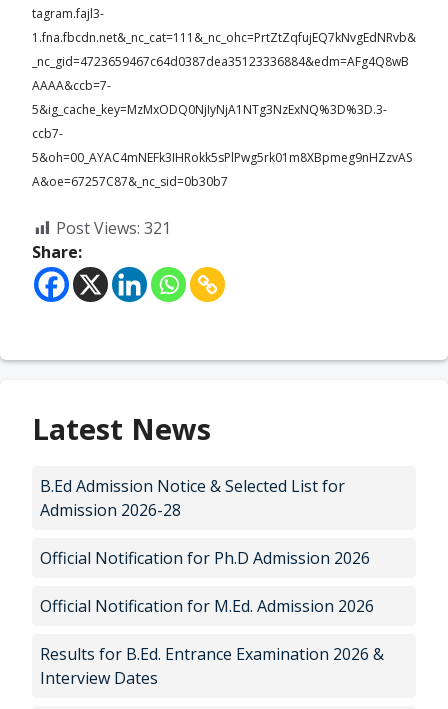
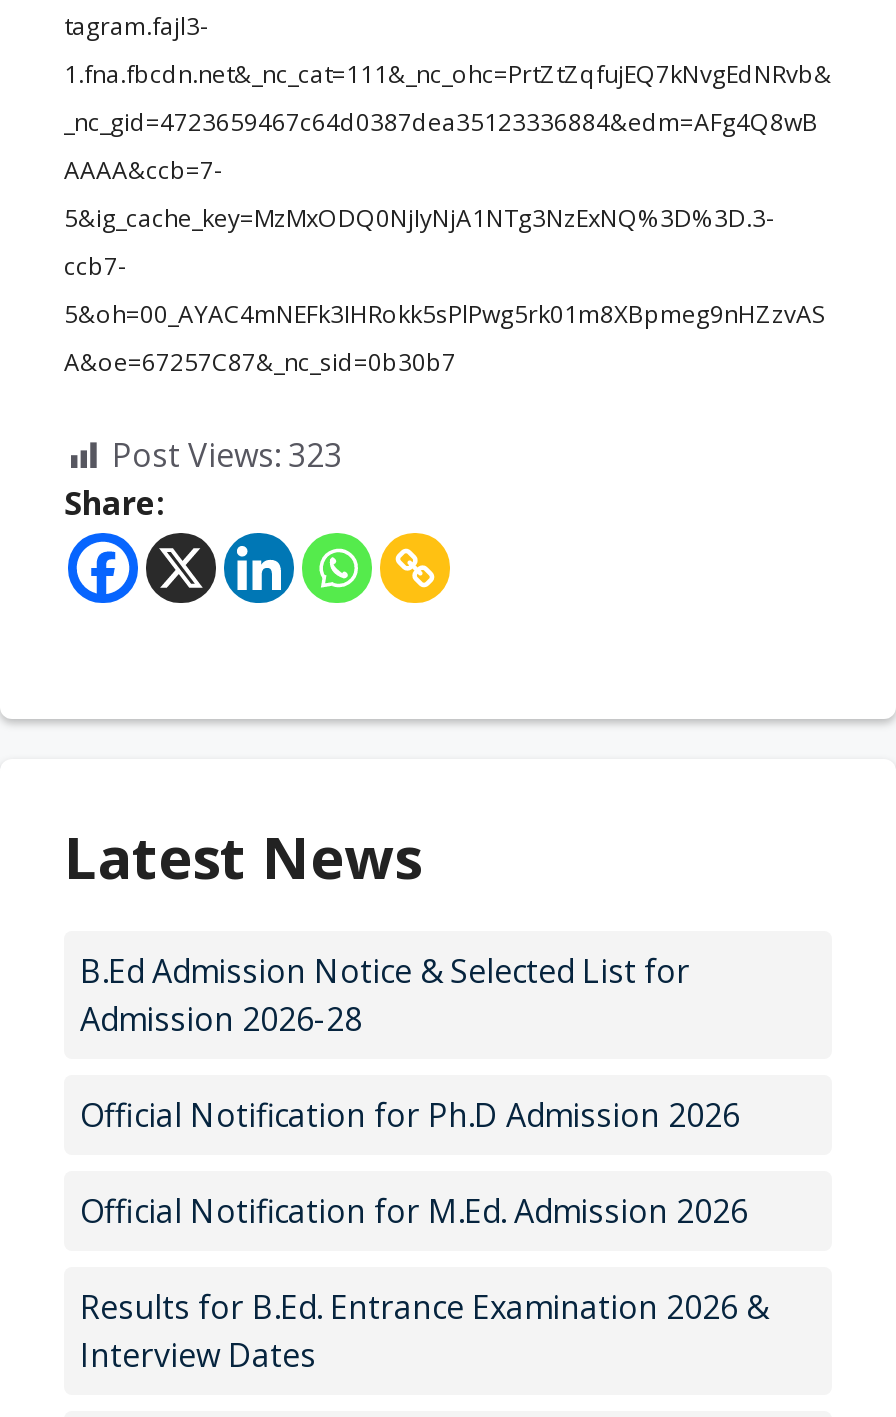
- Post Views: 321
+ Post Views: 323
